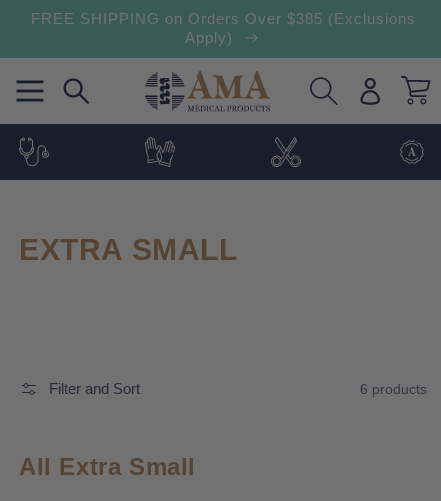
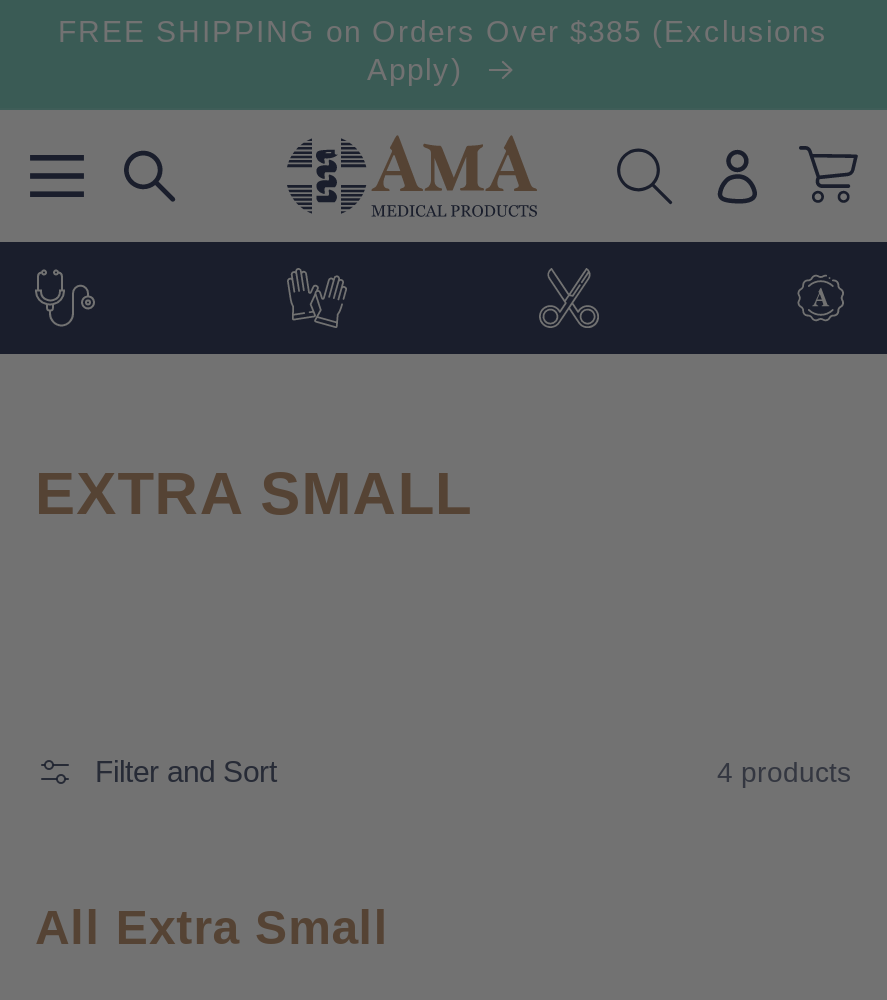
- 6 products
+ 4 products
